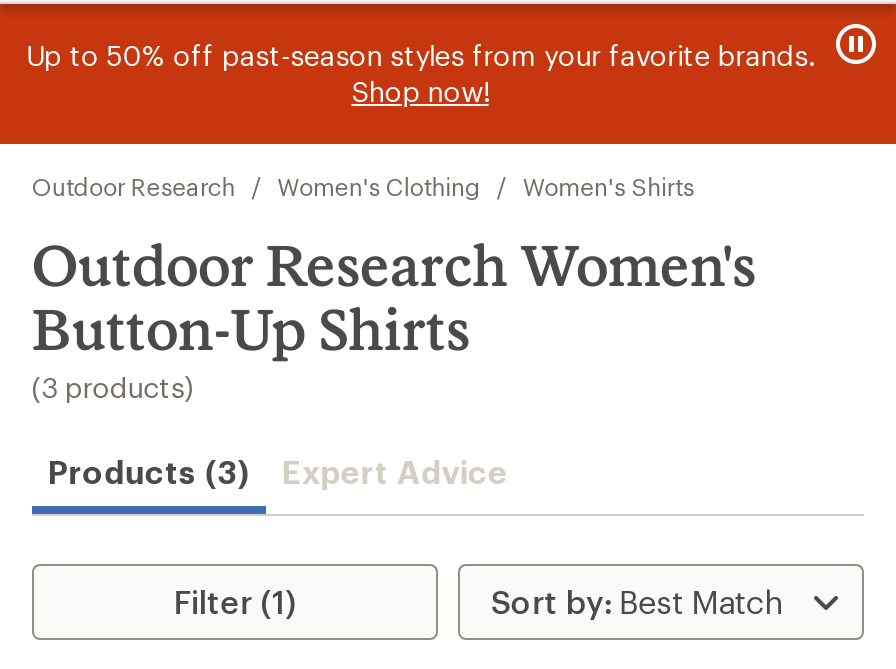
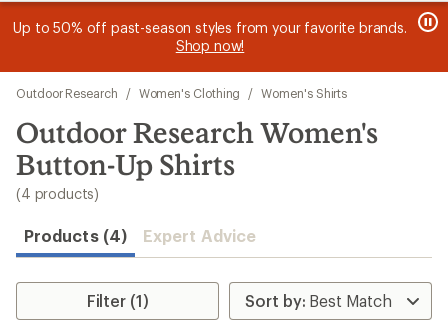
- (3 products)
+ (4 products)

- Products (3) Expert Advice
+ Products (4) Expert Advice
